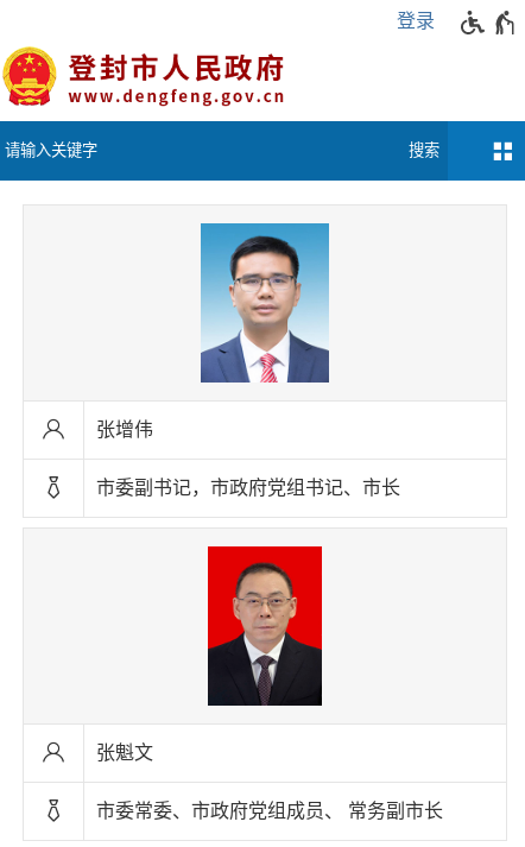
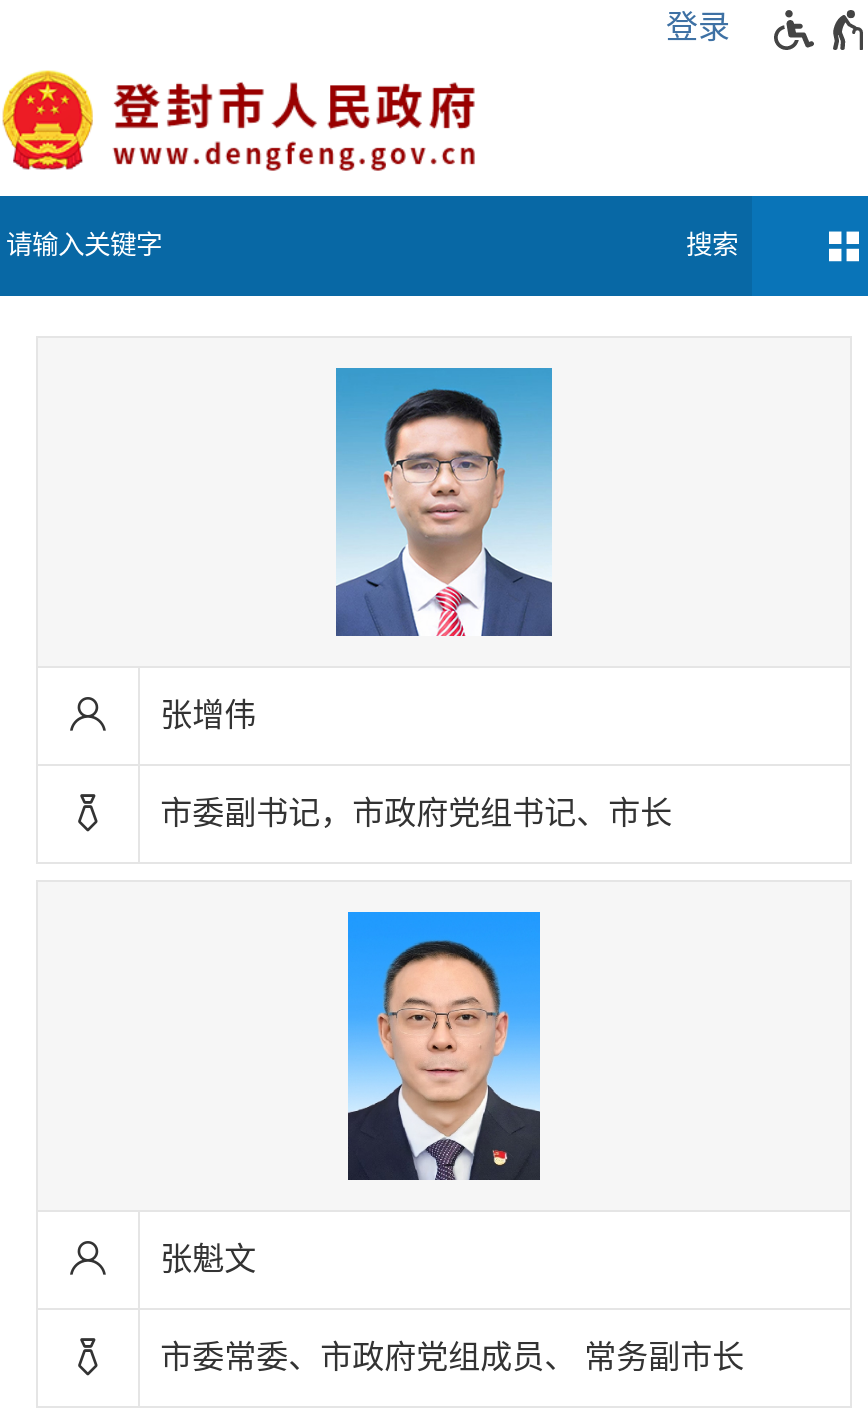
- [image]
+ [image]
